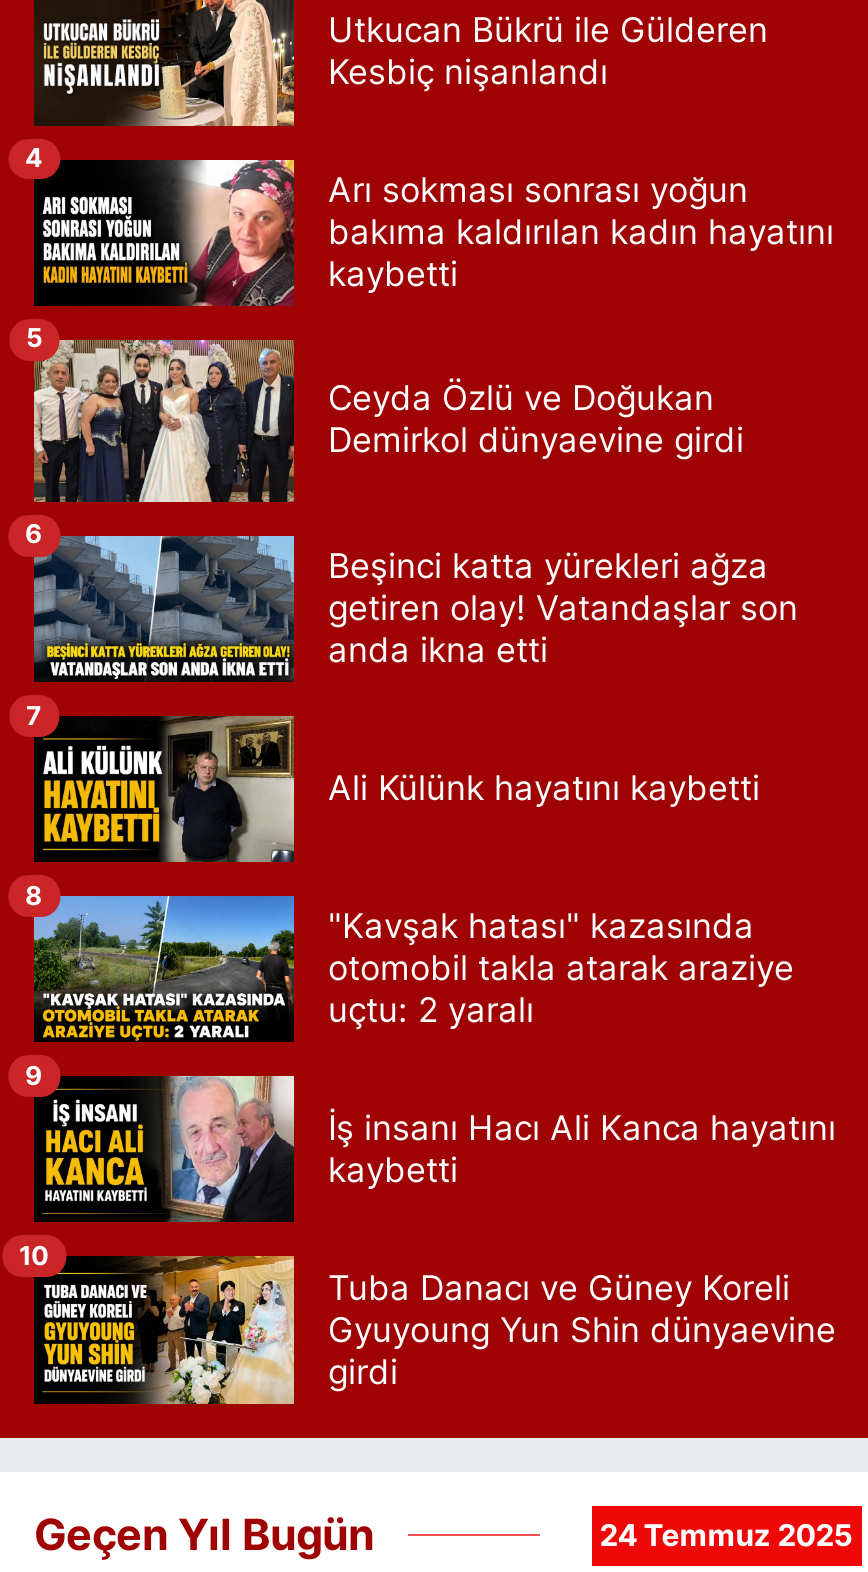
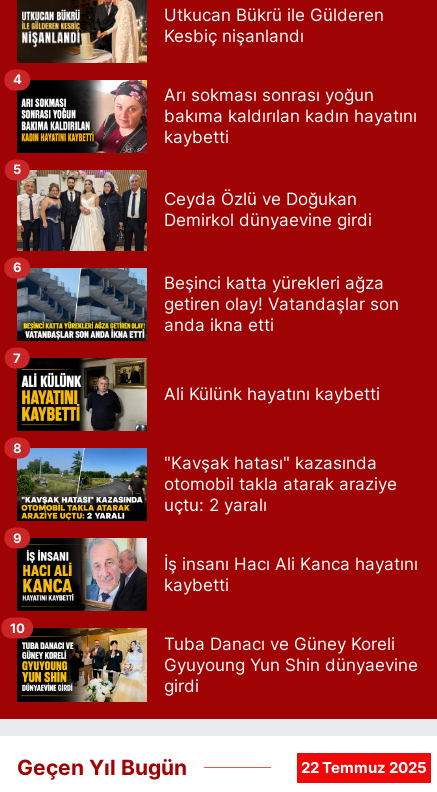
- 24 Temmuz 2025
+ 22 Temmuz 2025
